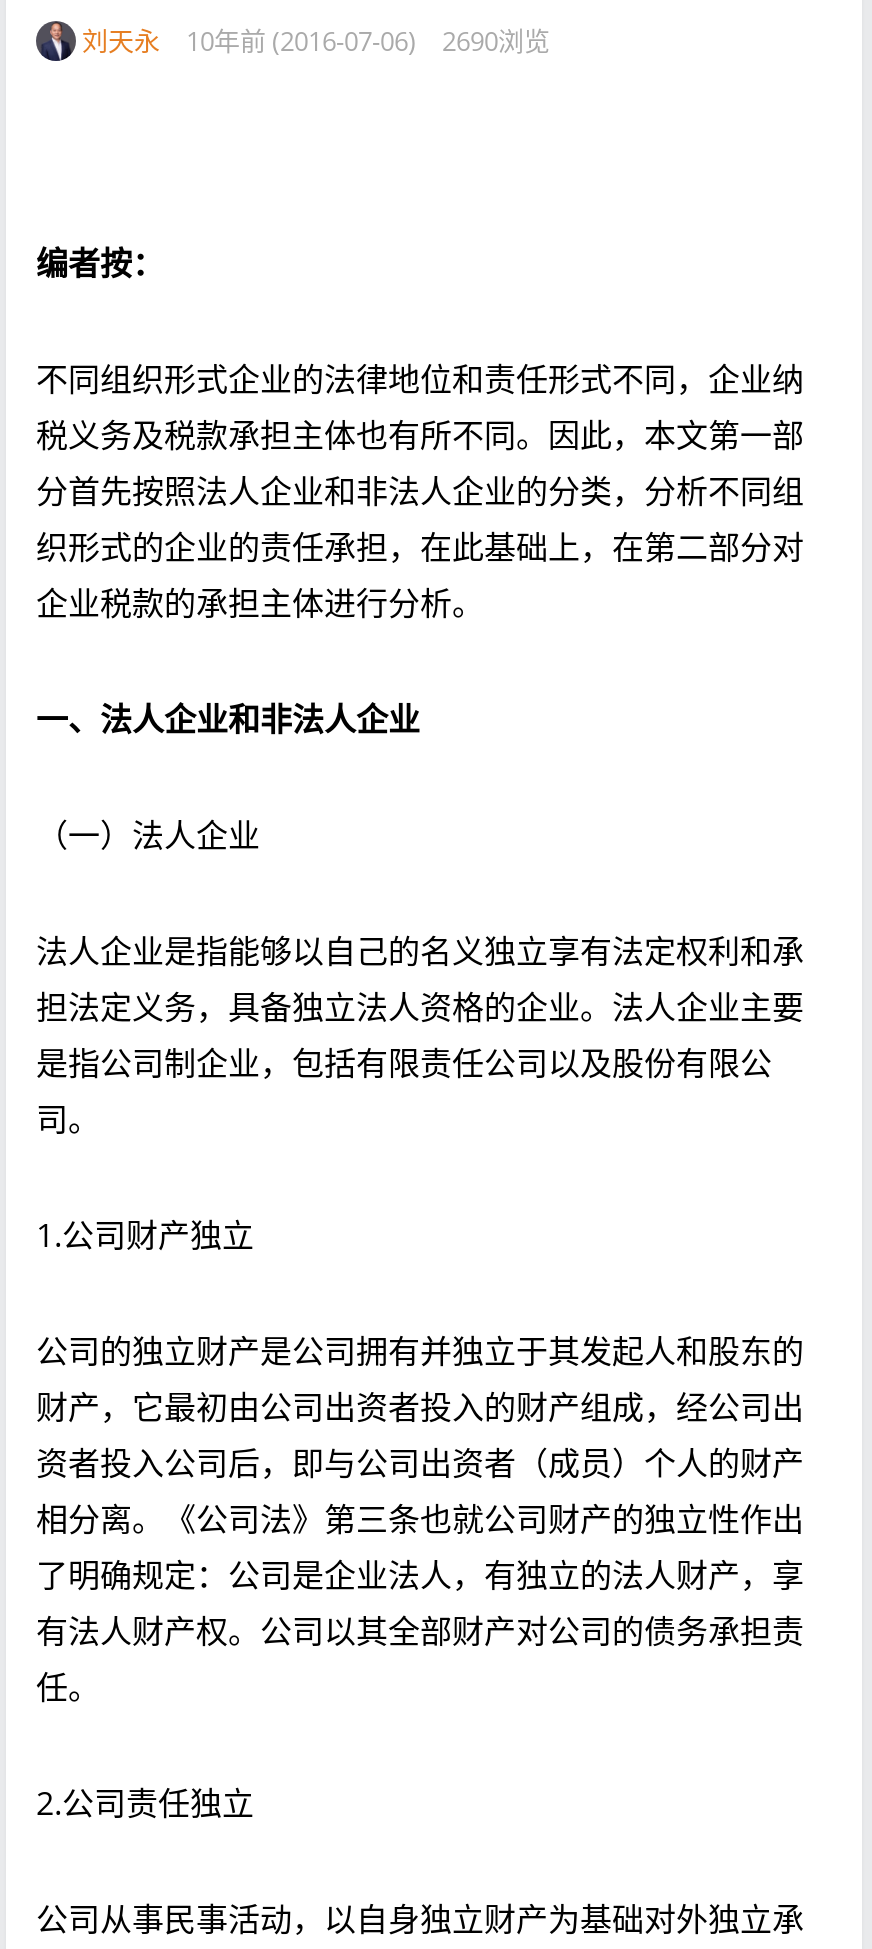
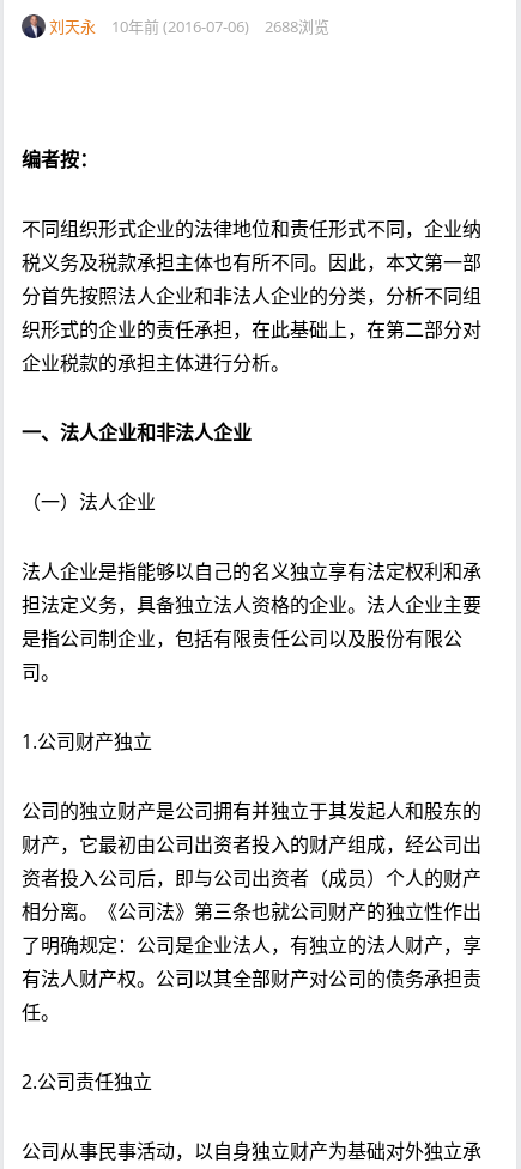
- 刘天永 10年前 (2016-07-06) 2690浏览
+ 刘天永 10年前 (2016-07-06) 2688浏览
